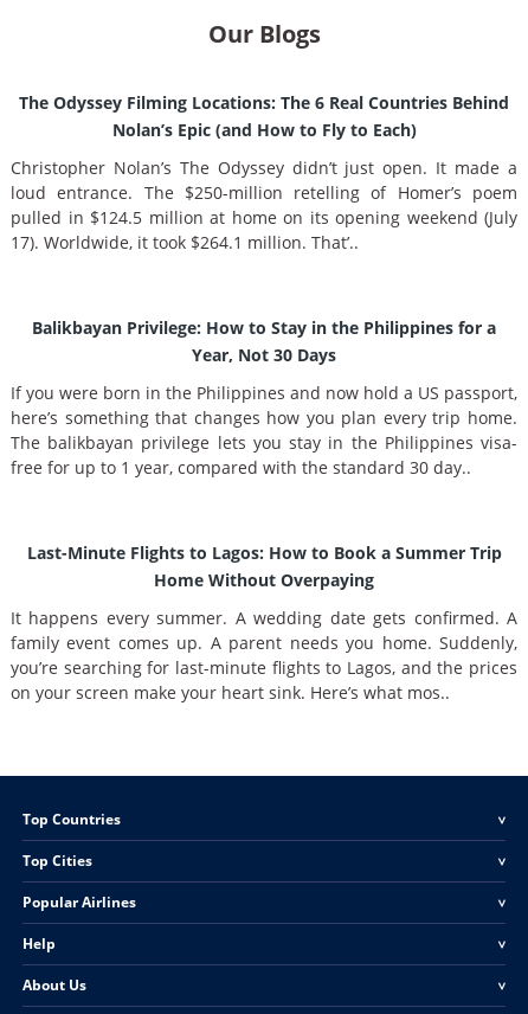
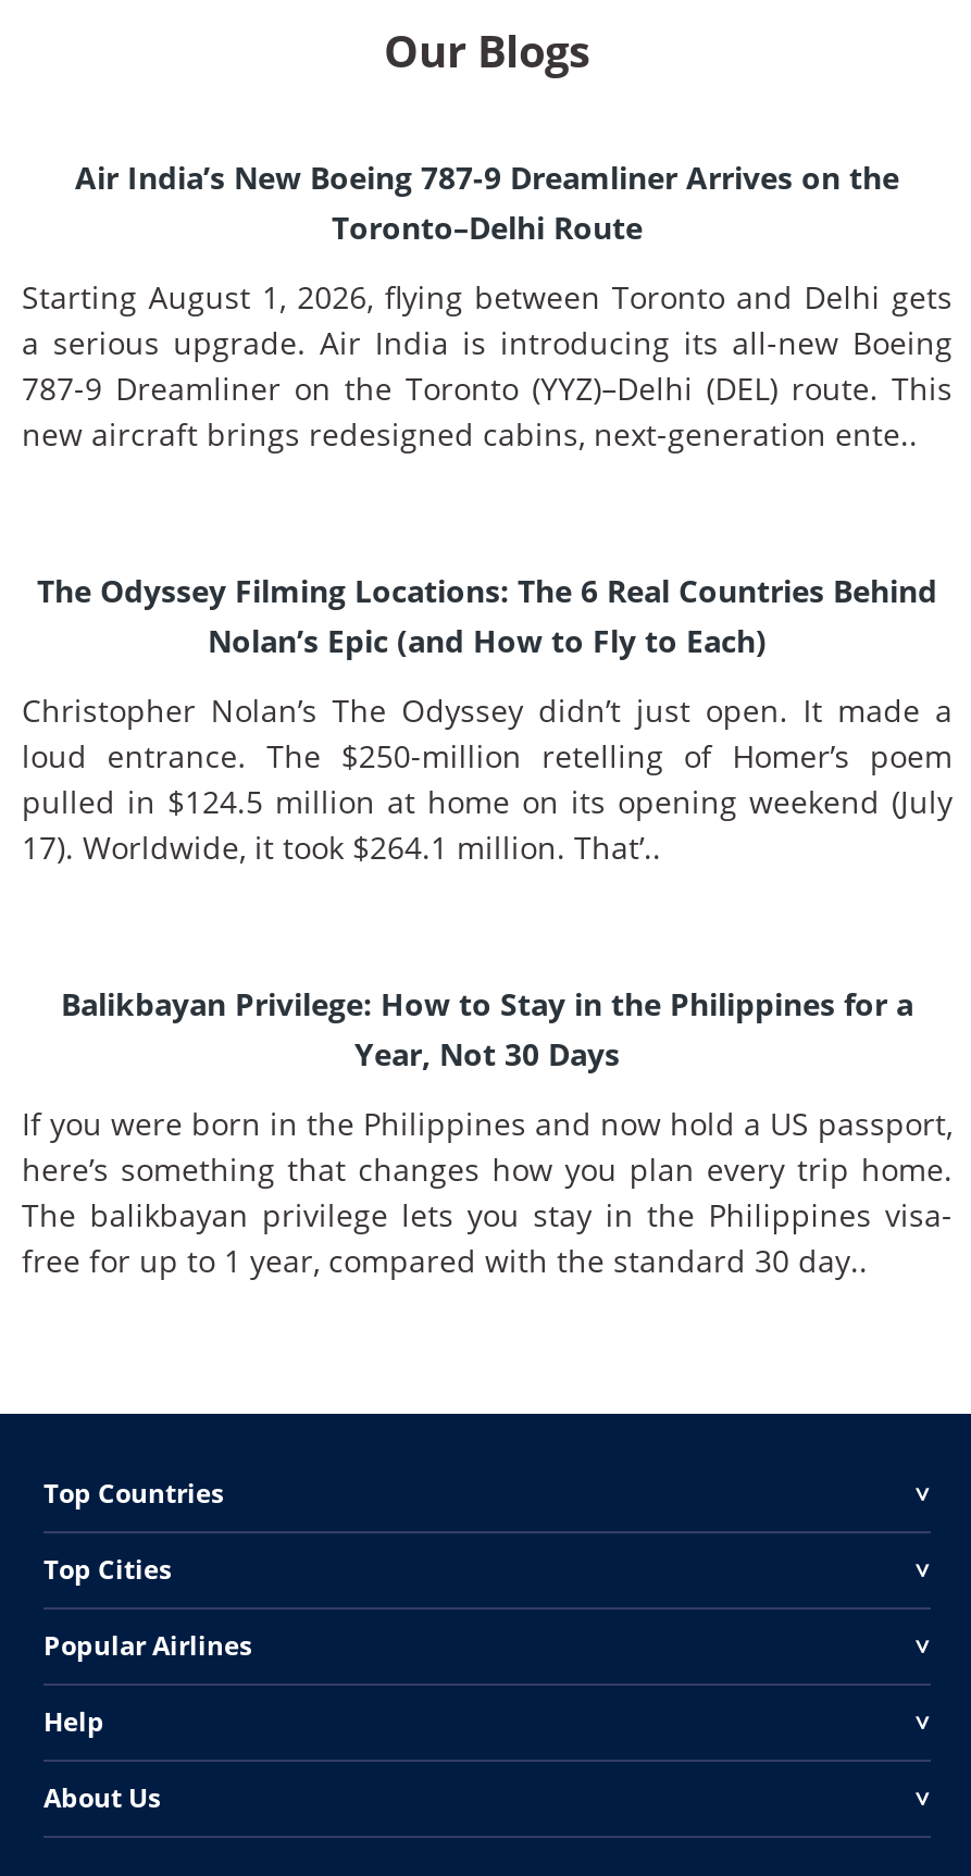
+ Air India’s New Boeing 787-9 Dreamliner Arrives on the
+ Toronto–Delhi Route
+ Starting August 1, 2026, flying between Toronto and Delhi gets
+ a serious upgrade. Air India is introducing its all-new Boeing
+ 787-9 Dreamliner on the Toronto (YYZ)–Delhi (DEL) route. This
+ new aircraft brings redesigned cabins, next-generation ente..

moved down: The Odyssey Filming Locations: The 6 Real Countries Behind | Nolan’s Epic (and How to Fly to Each) | Christopher Nolan’s The Odyssey didn’t just open. It made a | ... | The balikbayan privilege lets you stay in the Philippines visa- | free for up to 1 year, compared with the standard 30 day..

- Last-Minute Flights to Lagos: How to Book a Summer Trip
- Home Without Overpaying
- It happens every summer. A wedding date gets confirmed. A
- family event comes up. A parent needs you home. Suddenly,
- you’re searching for last-minute flights to Lagos, and the prices
- on your screen make your heart sink. Here’s what mos..
